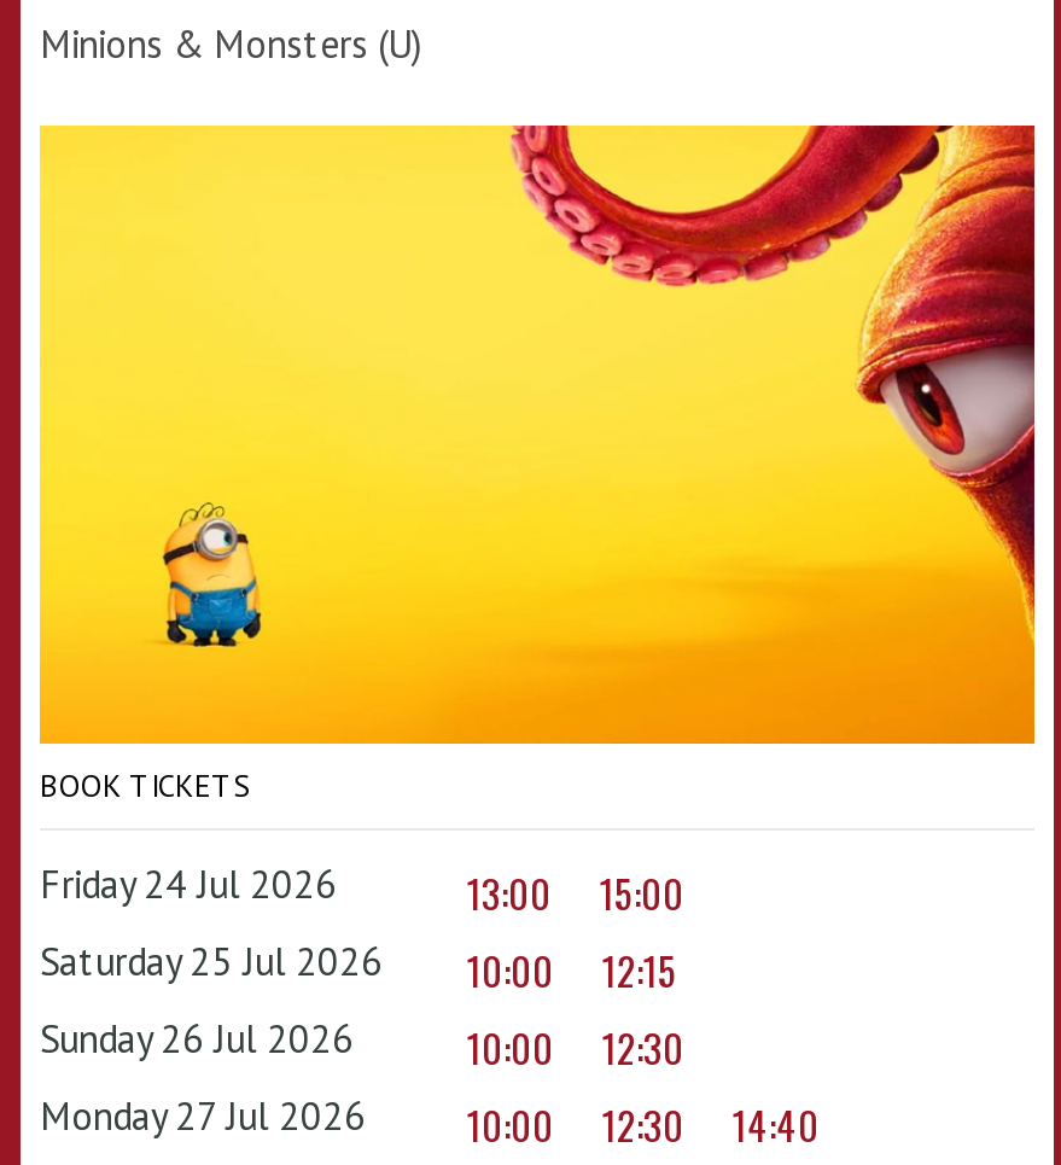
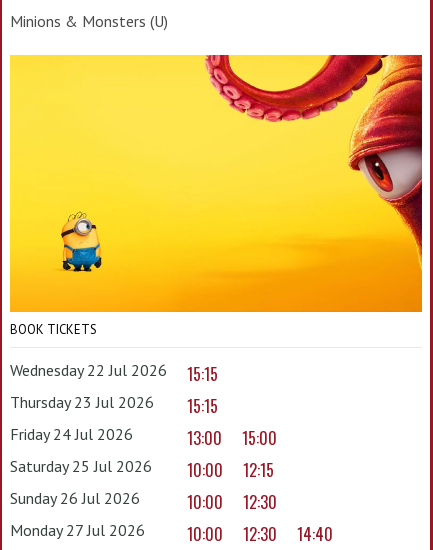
+ Wednesday 22 Jul 2026
+ 15:15
+ Thursday 23 Jul 2026
+ 15:15
